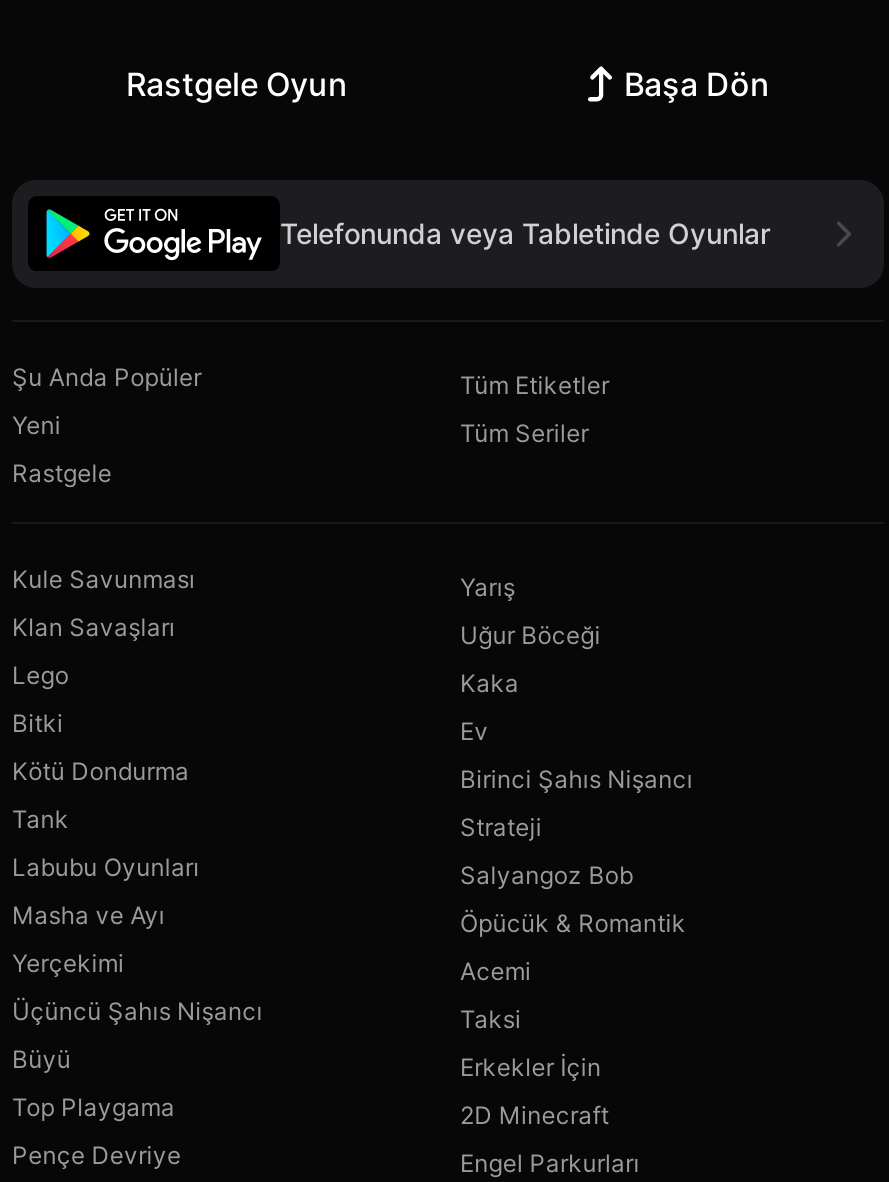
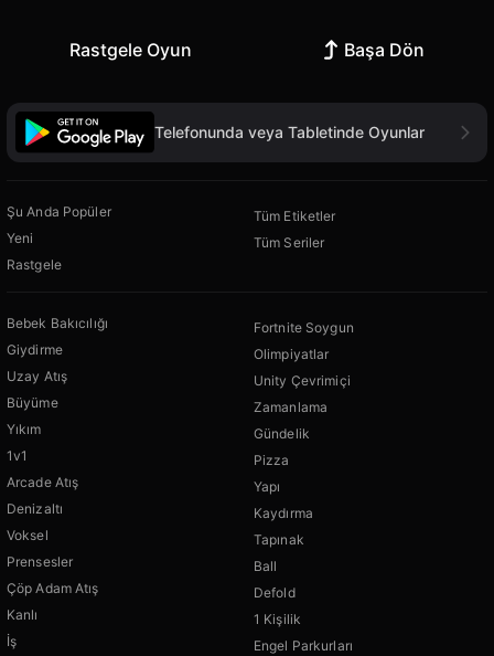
- Kule Savunması
+ Bebek Bakıcılığı

- Yarış
+ Fortnite Soygun

- Klan Savaşları
+ Giydirme

- Uğur Böceği
+ Olimpiyatlar

- Lego
+ Uzay Atış

- Kaka
+ Unity Çevrimiçi

- Bitki
+ Büyüme

- Ev
+ Zamanlama

- Kötü Dondurma
+ Yıkım

- Birinci Şahıs Nişancı
+ Gündelik

- Tank
+ 1v1

- Strateji
+ Pizza

- Labubu Oyunları
+ Arcade Atış

- Salyangoz Bob
+ Yapı

- Masha ve Ayı
+ Denizaltı

- Öpücük & Romantik
+ Kaydırma

- Yerçekimi
+ Voksel

- Acemi
+ Tapınak

- Üçüncü Şahıs Nişancı
+ Prensesler

- Taksi
+ Ball

- Büyü
+ Çöp Adam Atış

- Erkekler İçin
+ Defold

- Top Playgama
+ Kanlı

- 2D Minecraft
+ 1 Kişilik

- Pençe Devriye
+ İş
